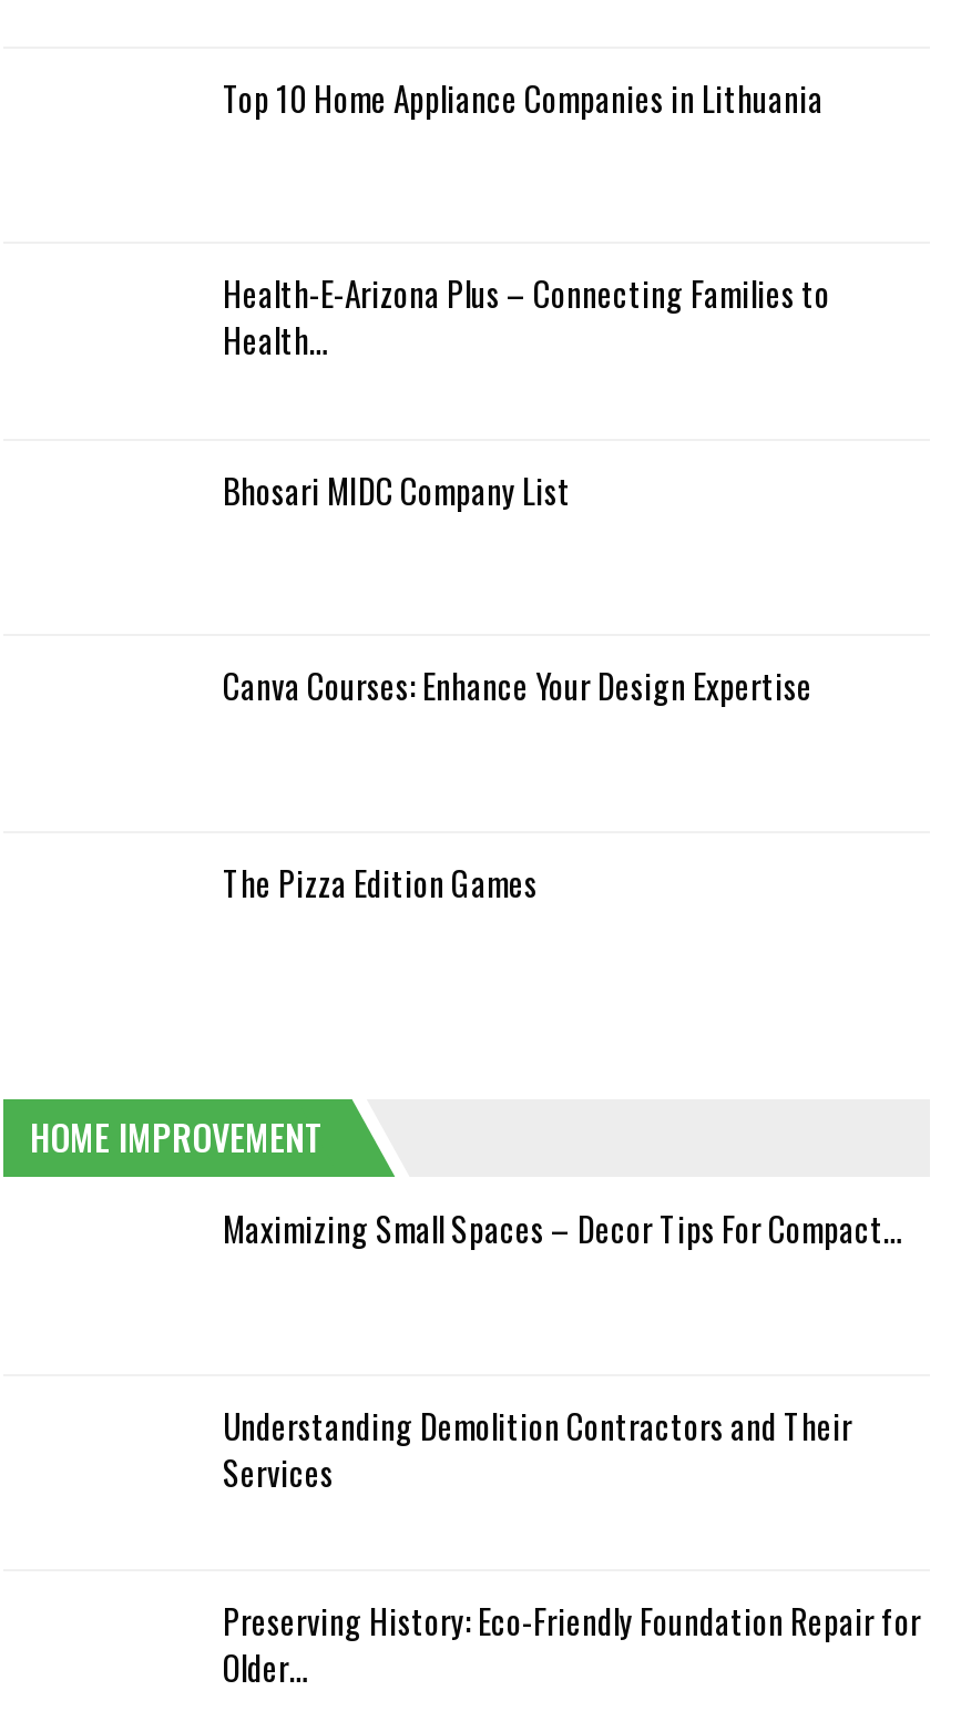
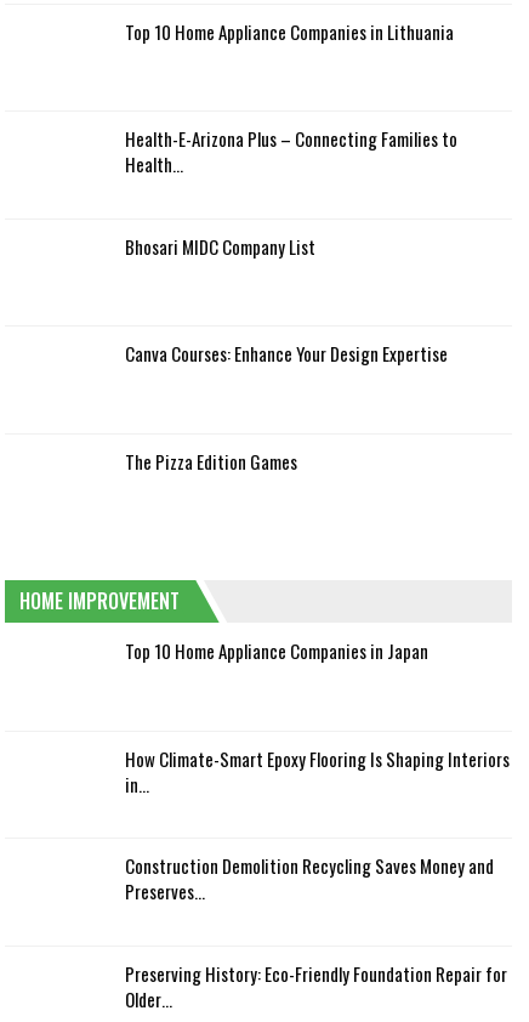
- Maximizing Small Spaces – Decor Tips For Compact…
+ Top 10 Home Appliance Companies in Japan

- Understanding Demolition Contractors and Their
- Services
+ How Climate-Smart Epoxy Flooring Is Shaping Interiors
+ in…
+ Construction Demolition Recycling Saves Money and
+ Preserves…
